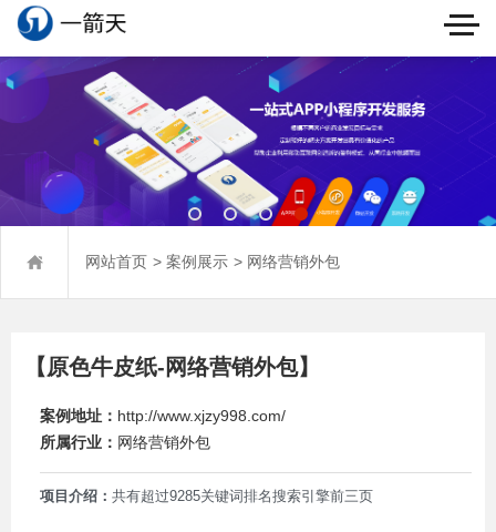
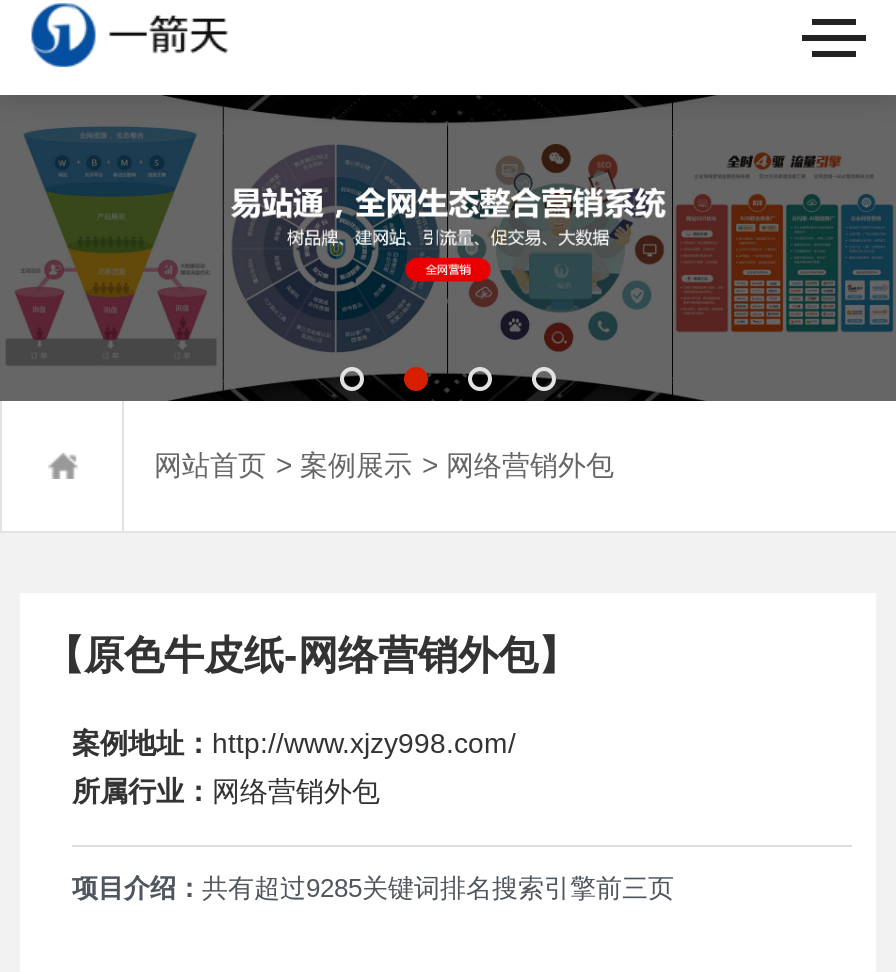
- [image]
+ [image]
